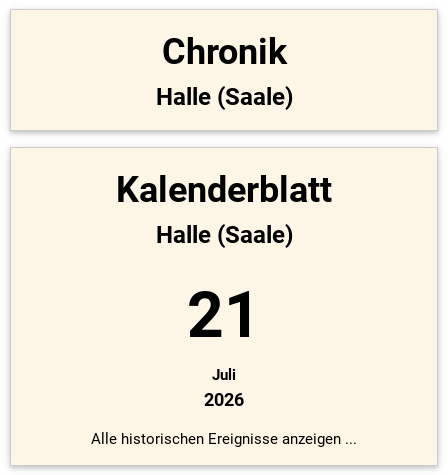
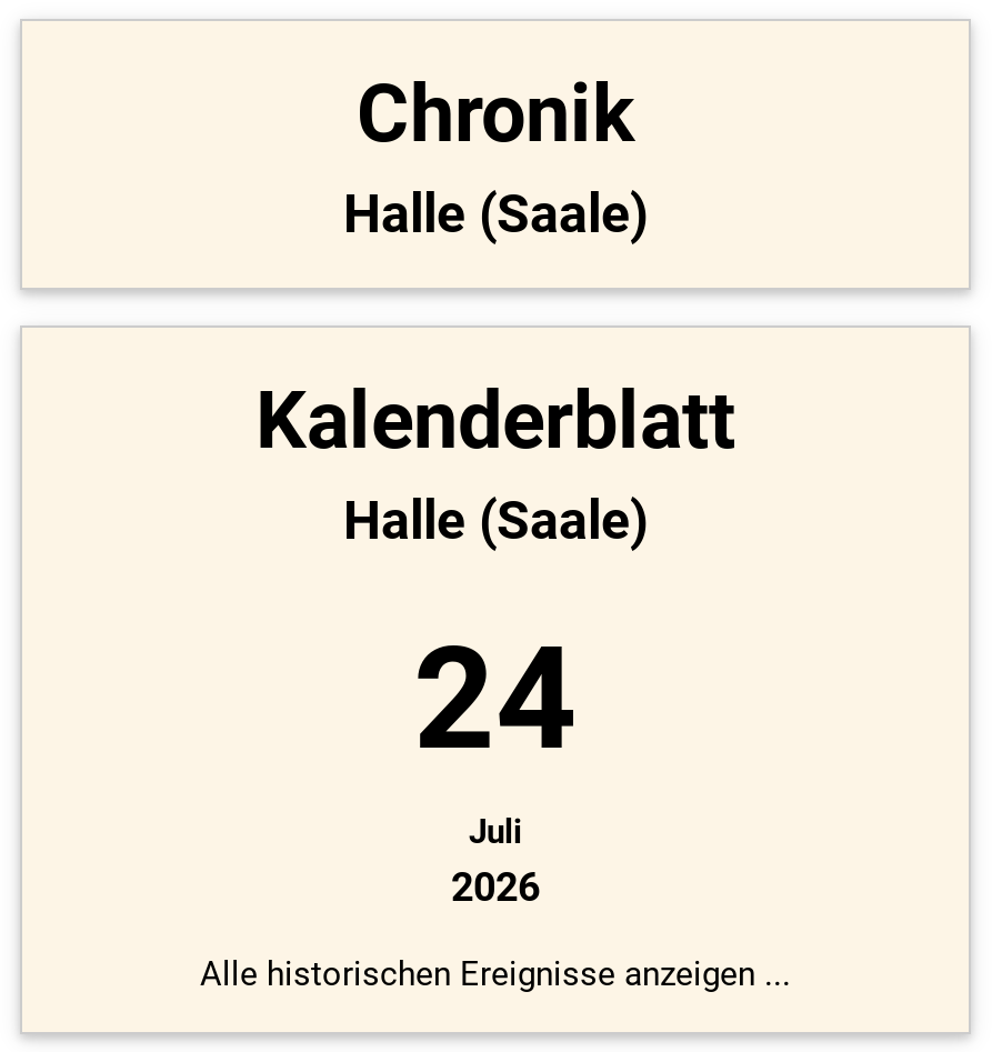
- 21
+ 24
